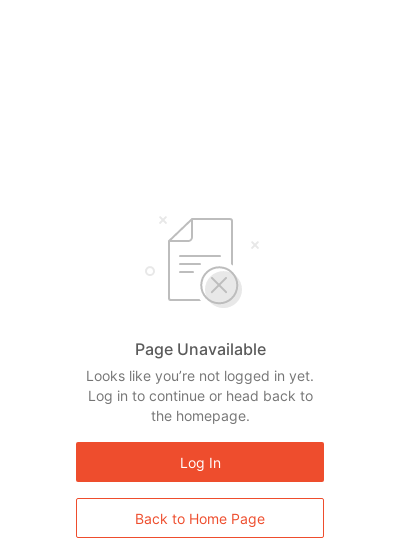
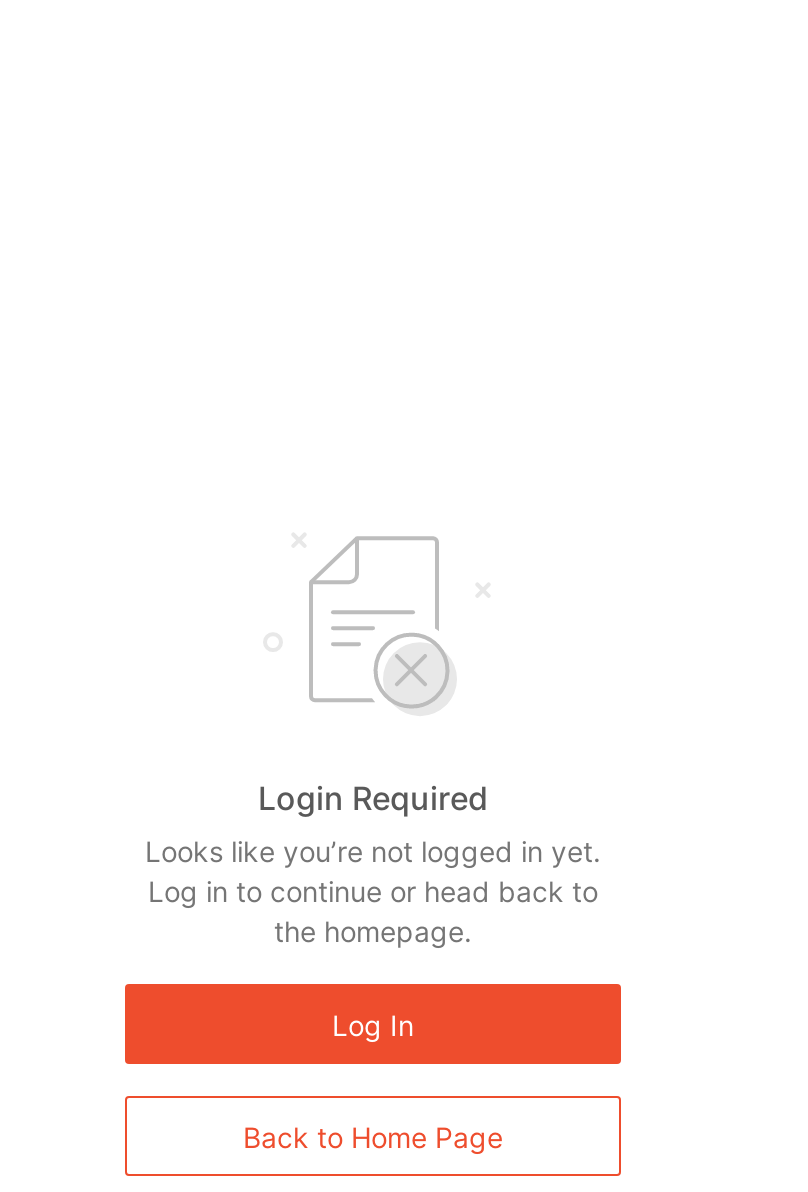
- Page Unavailable
+ Login Required
